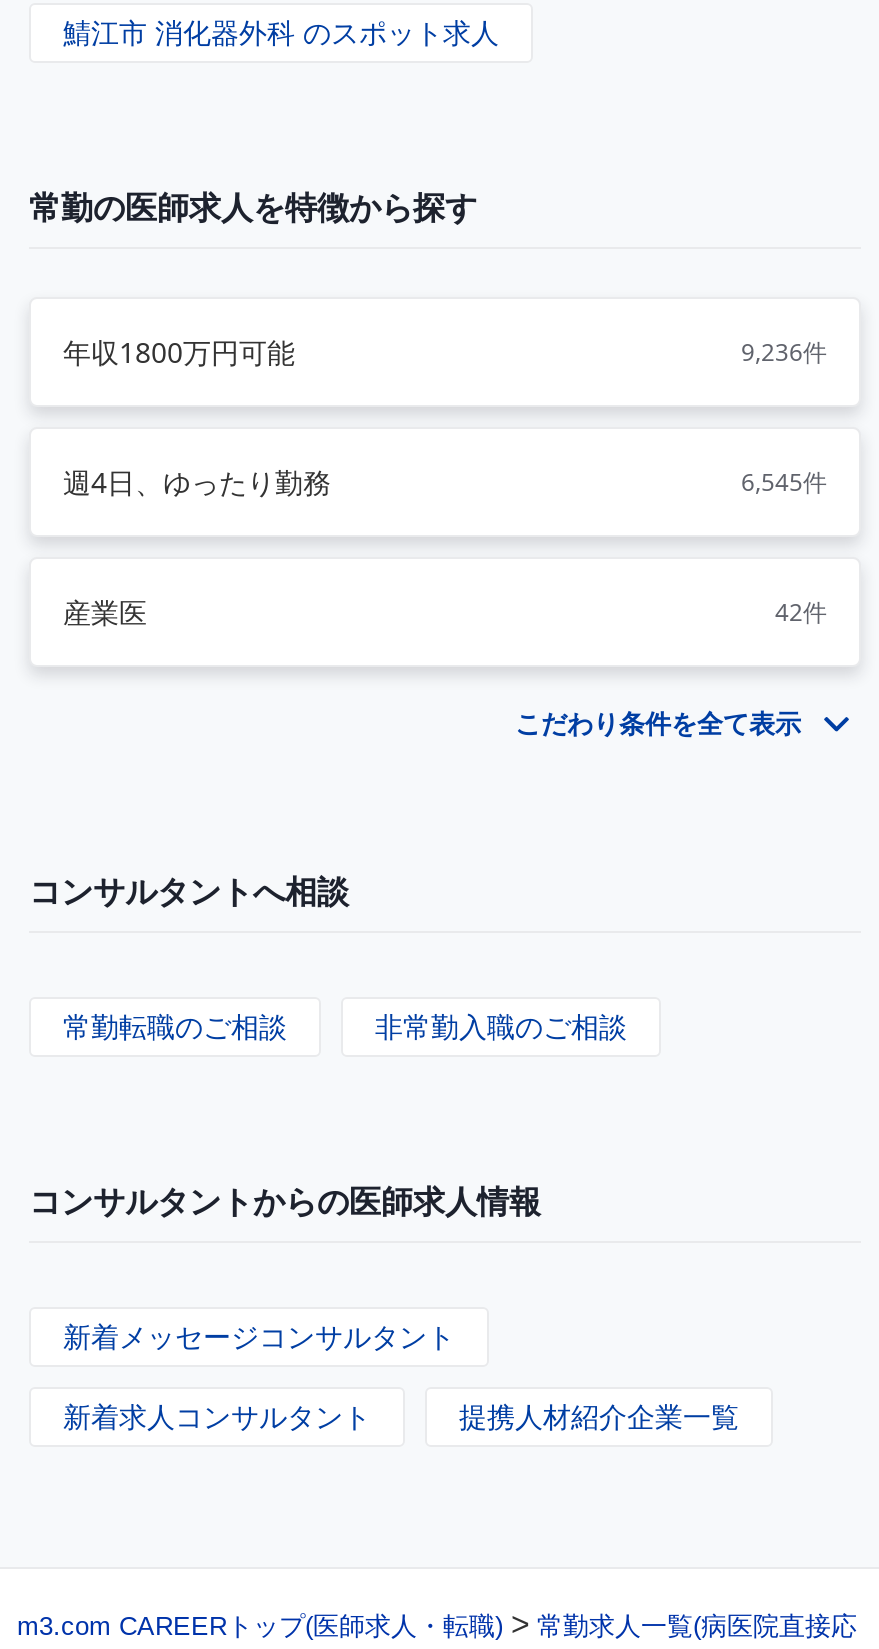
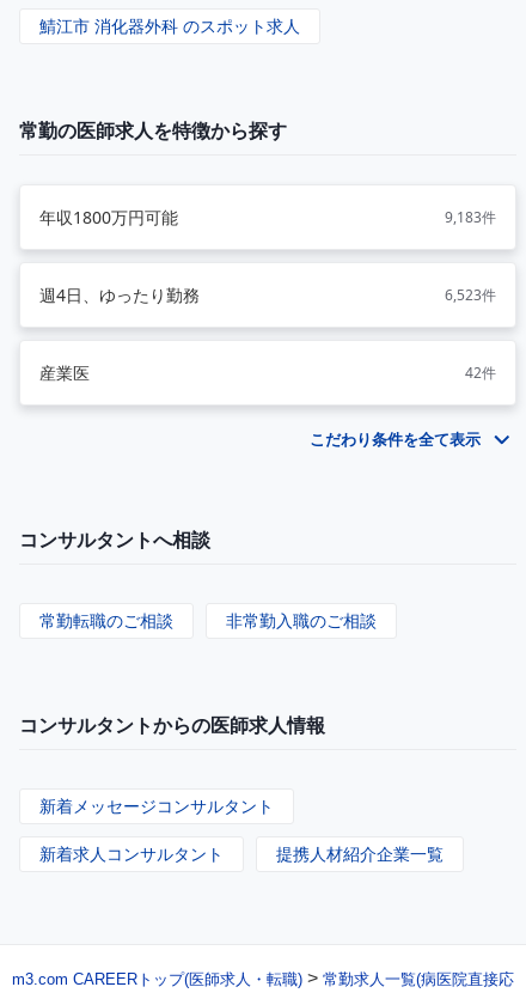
- 9,236件
+ 9,183件

- 6,545件
+ 6,523件
